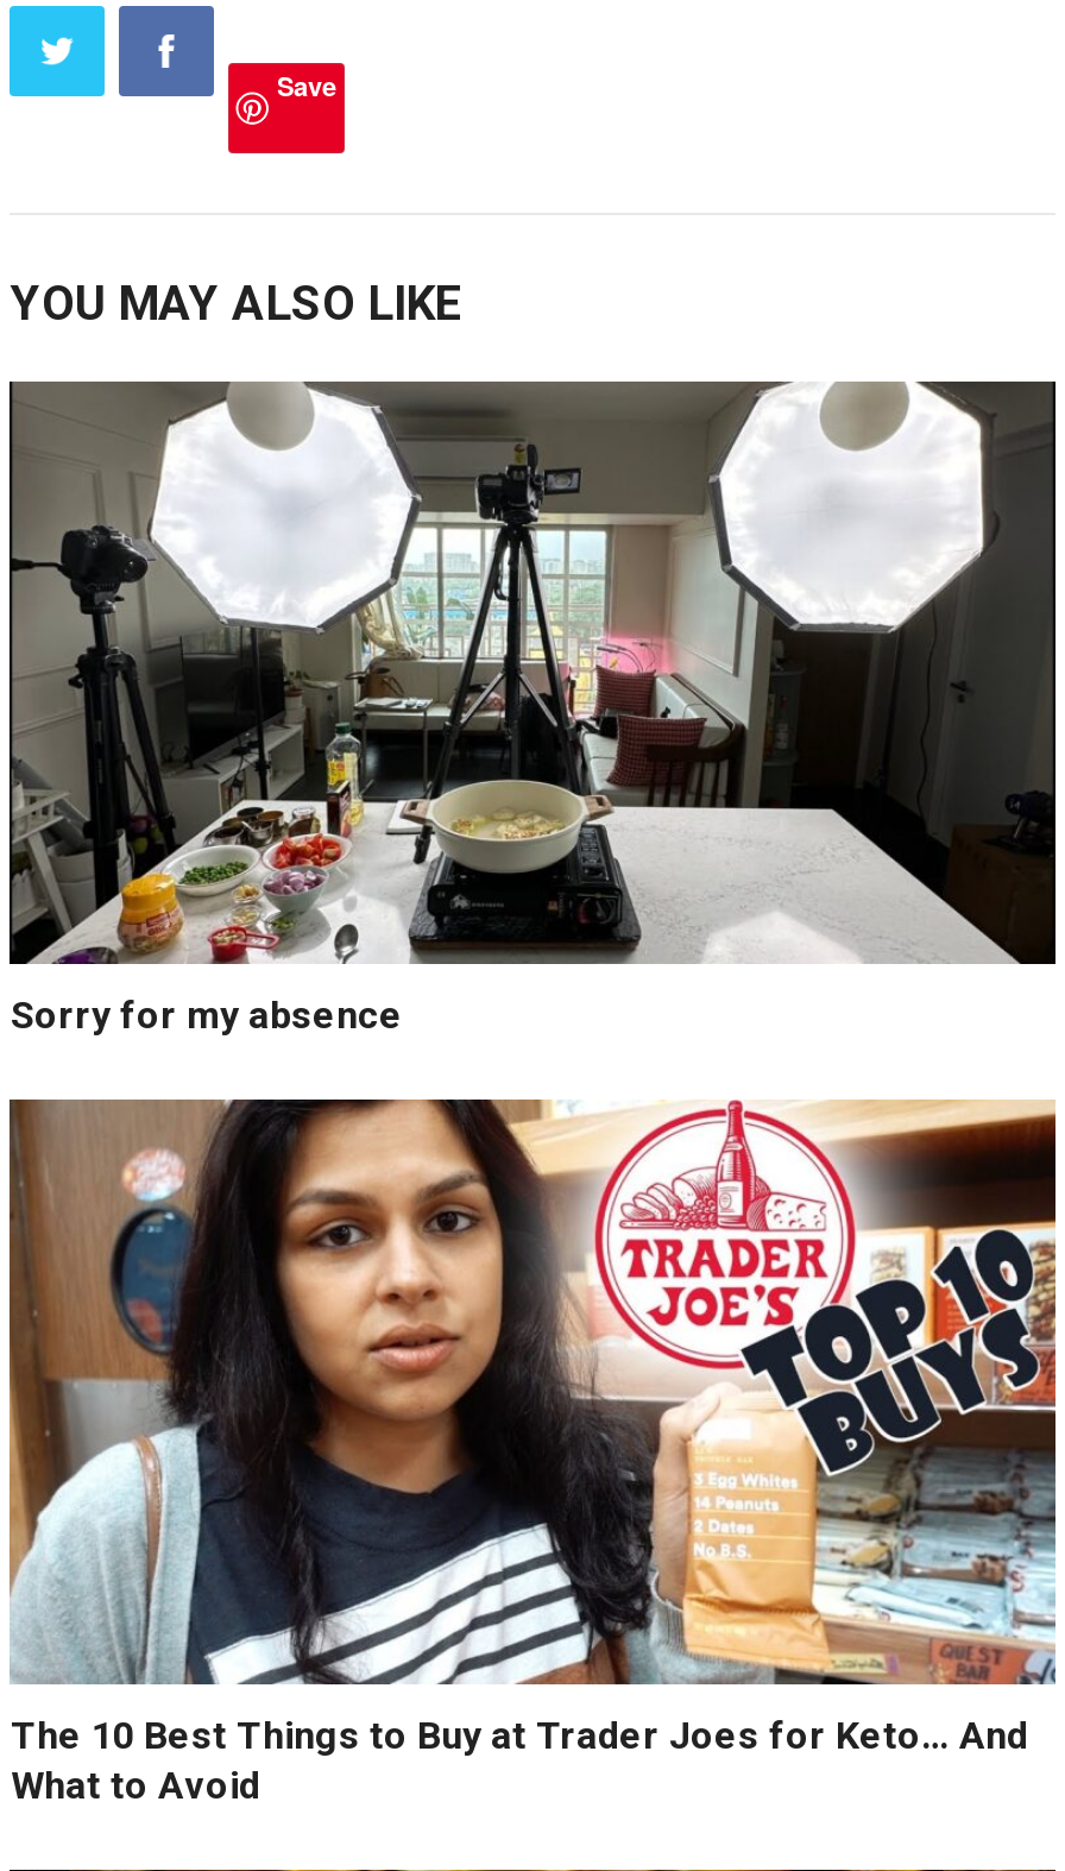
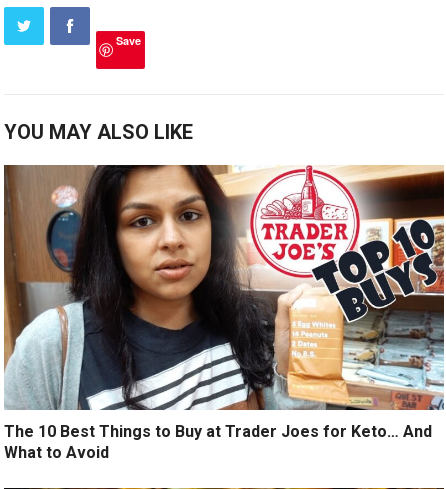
- [image]
- Sorry for my absence
